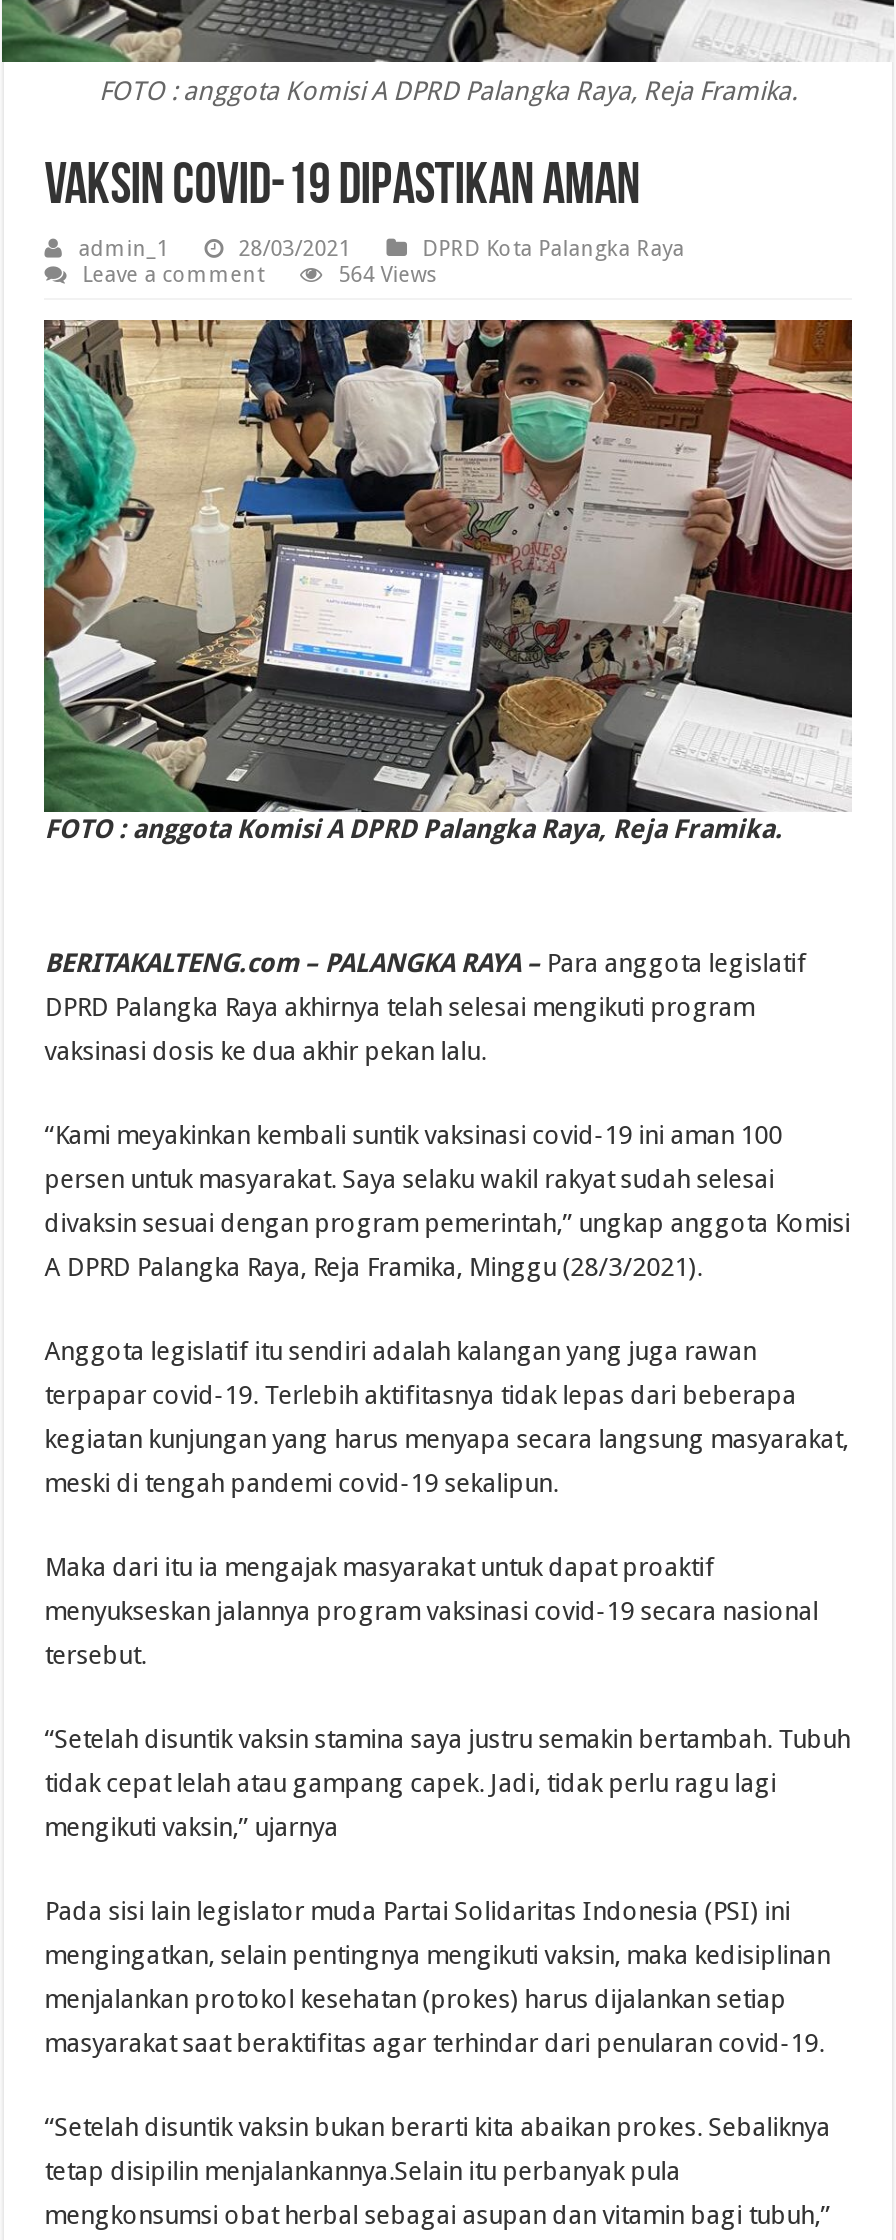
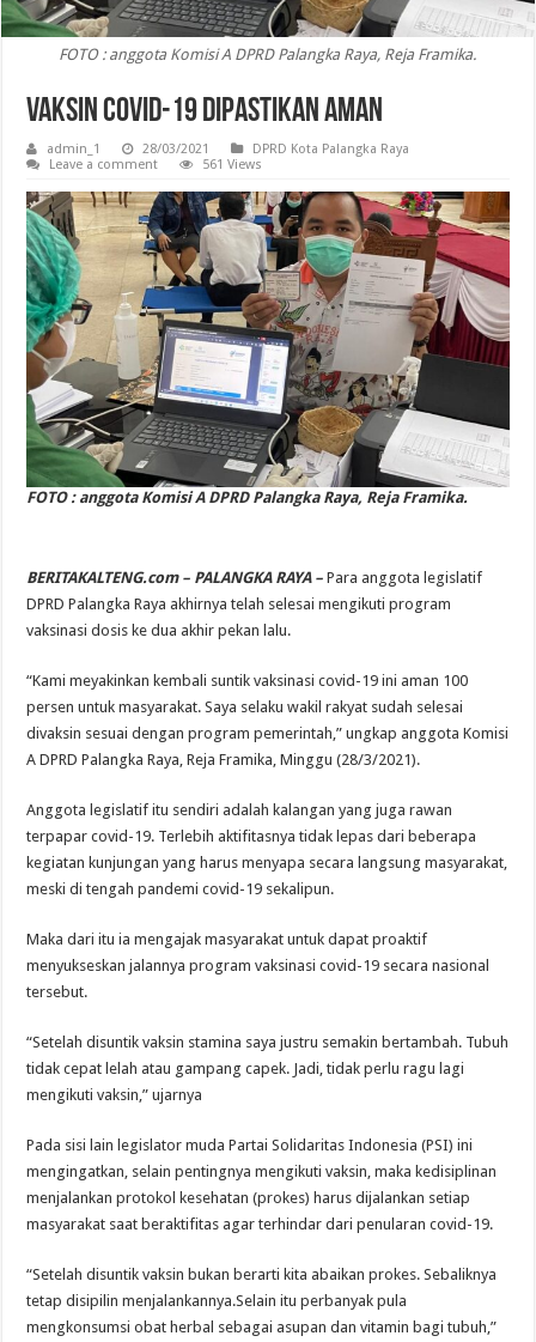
- 564 Views
+ 561 Views
